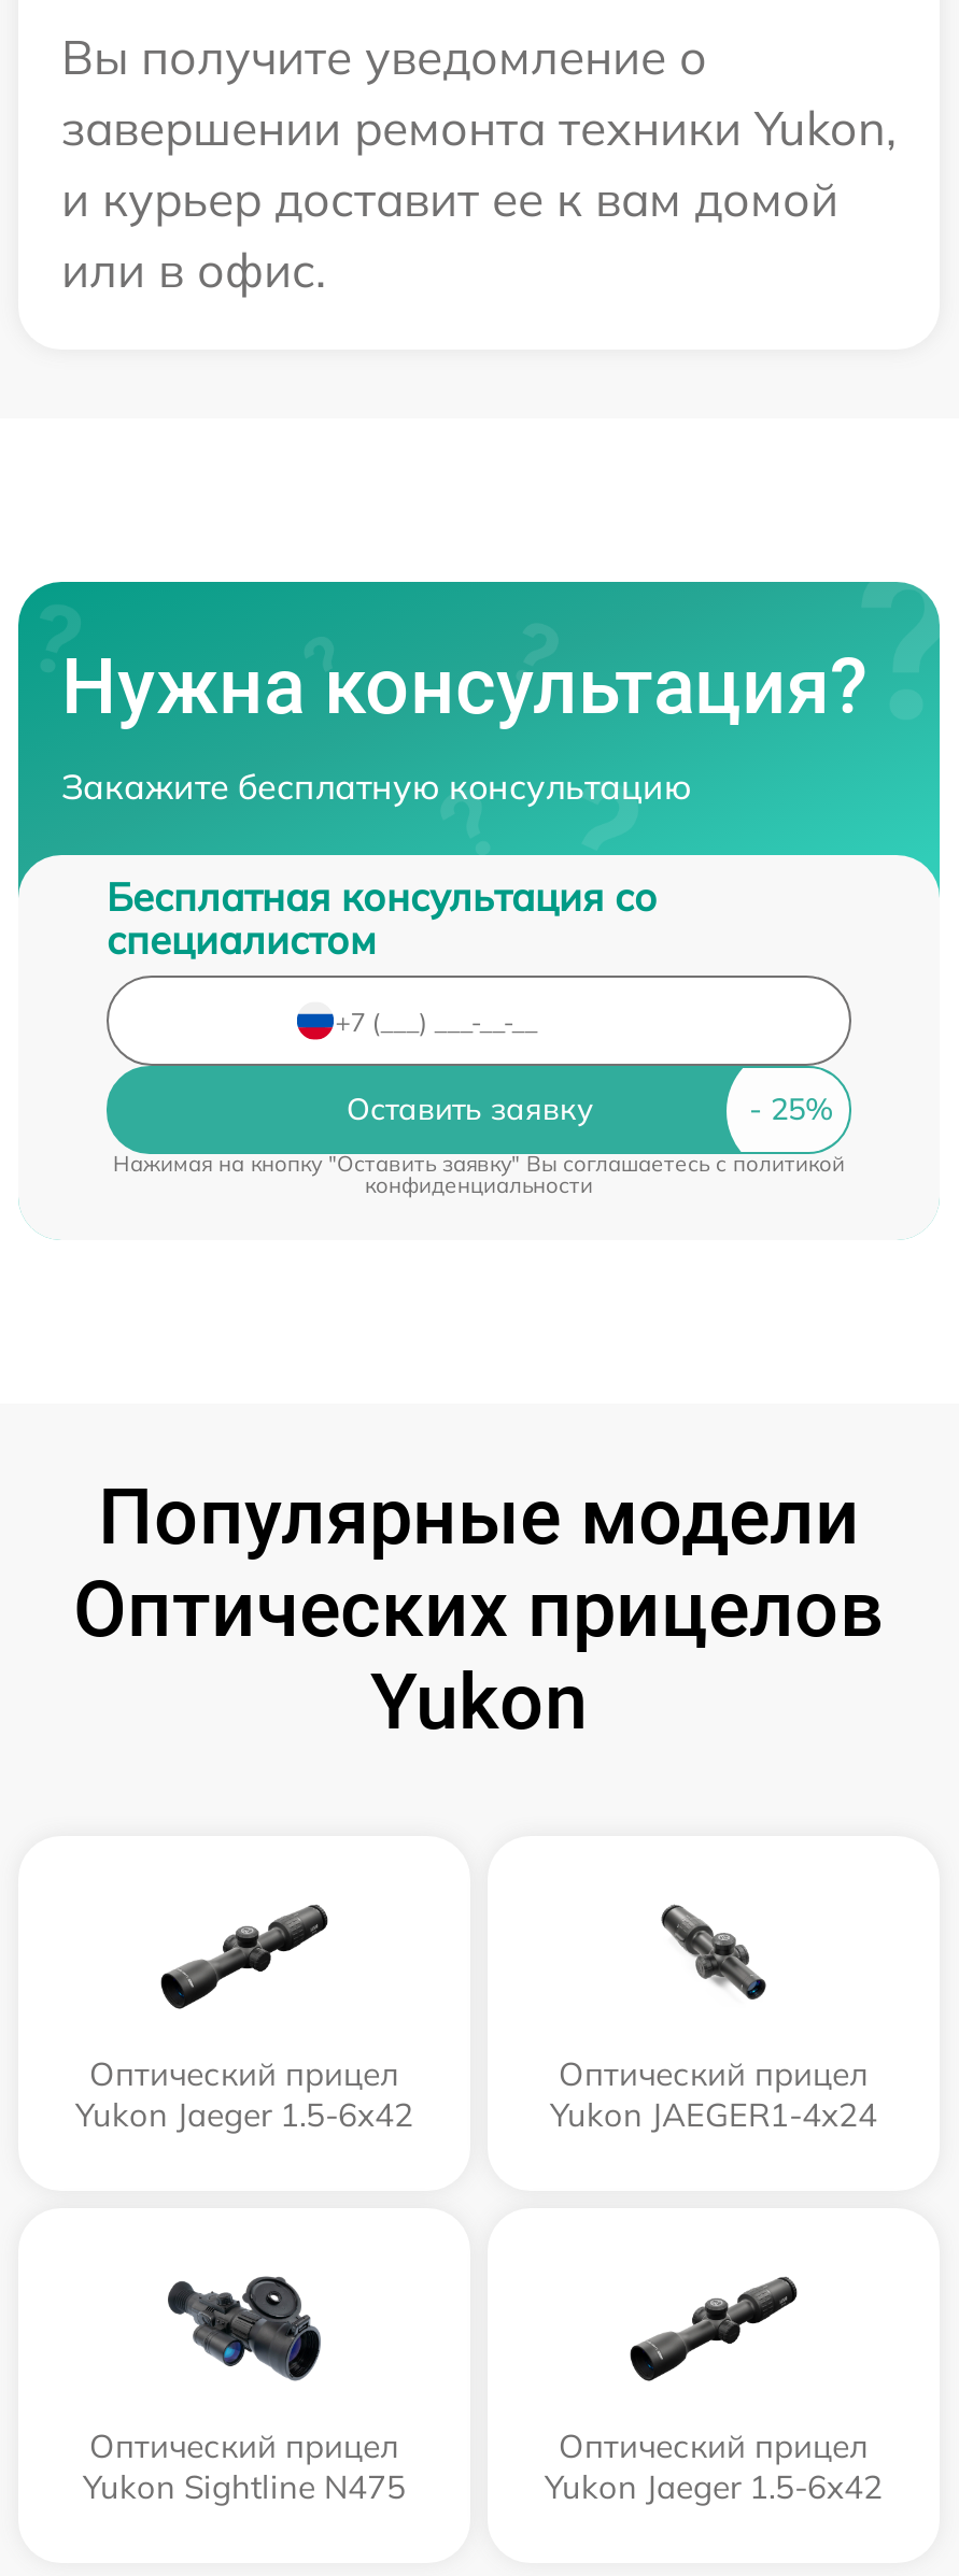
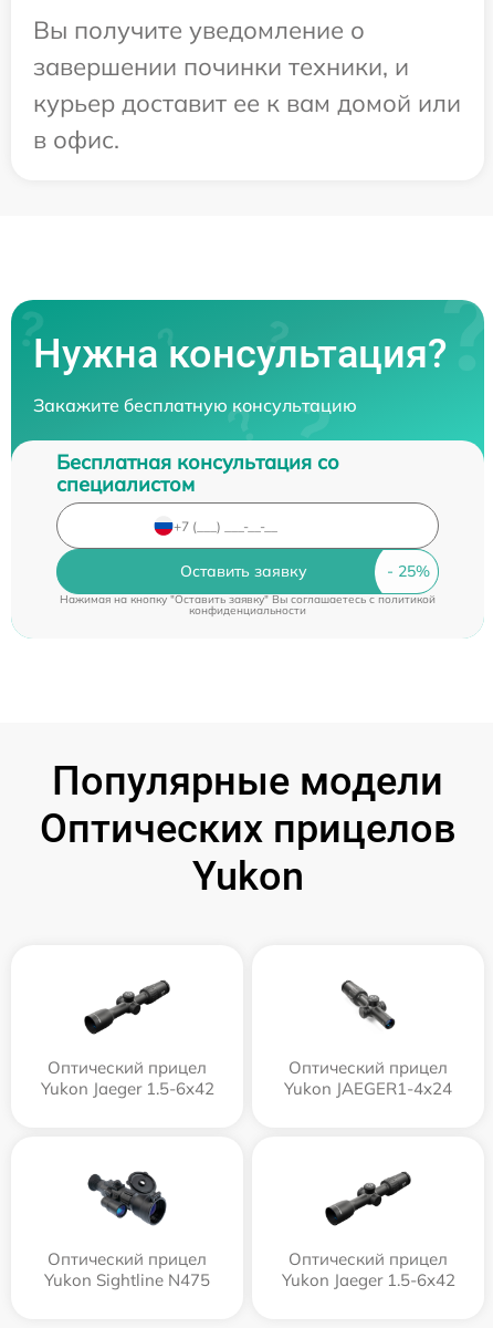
- завершении ремонта техники Yukon,
- и курьер доставит ее к вам домой
- или в офис.
+ завершении починки техники, и
+ курьер доставит ее к вам домой или
+ в офис.
